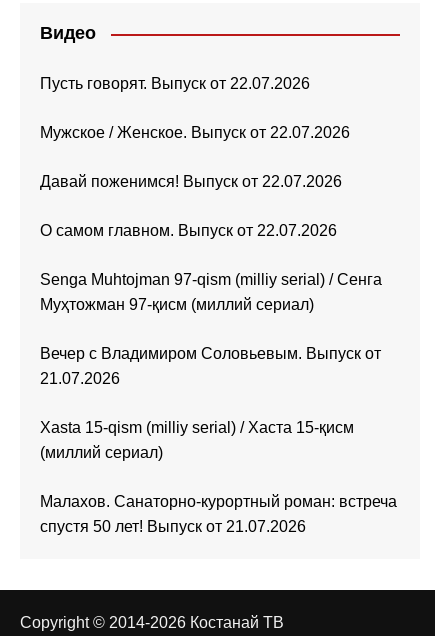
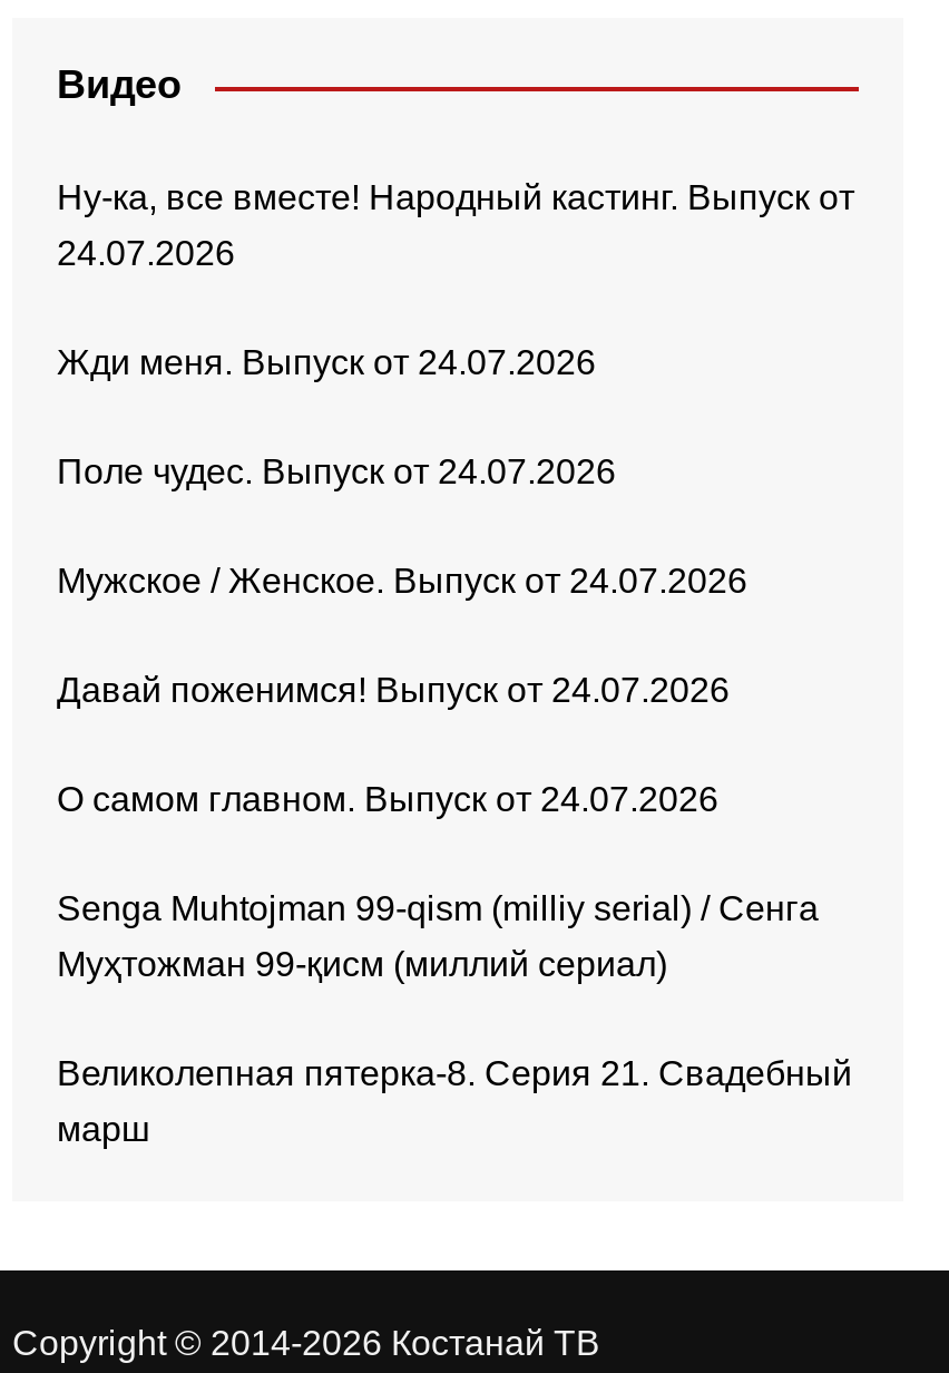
- Пусть говорят. Выпуск от 22.07.2026
- Мужское / Женское. Выпуск от 22.07.2026
- Давай поженимся! Выпуск от 22.07.2026
- О самом главном. Выпуск от 22.07.2026
- Senga Muhtojman 97-qism (milliy serial) / Сенга
- Муҳтожман 97-қисм (миллий сериал)
- Вечер с Владимиром Соловьевым. Выпуск от
- 21.07.2026
- Xasta 15-qism (milliy serial) / Хаста 15-қисм
- (миллий сериал)
- Малахов. Санаторно-курортный роман: встреча
- спустя 50 лет! Выпуск от 21.07.2026
+ Ну-ка, все вместе! Народный кастинг. Выпуск от
+ 24.07.2026
+ Жди меня. Выпуск от 24.07.2026
+ Поле чудес. Выпуск от 24.07.2026
+ Мужское / Женское. Выпуск от 24.07.2026
+ Давай поженимся! Выпуск от 24.07.2026
+ О самом главном. Выпуск от 24.07.2026
+ Senga Muhtojman 99-qism (milliy serial) / Сенга
+ Муҳтожман 99-қисм (миллий сериал)
+ Великолепная пятерка-8. Серия 21. Свадебный
+ марш
